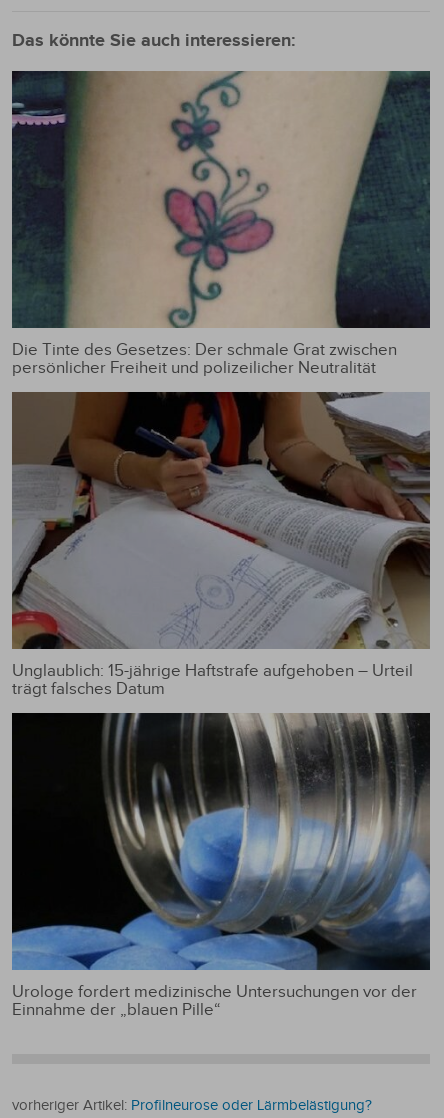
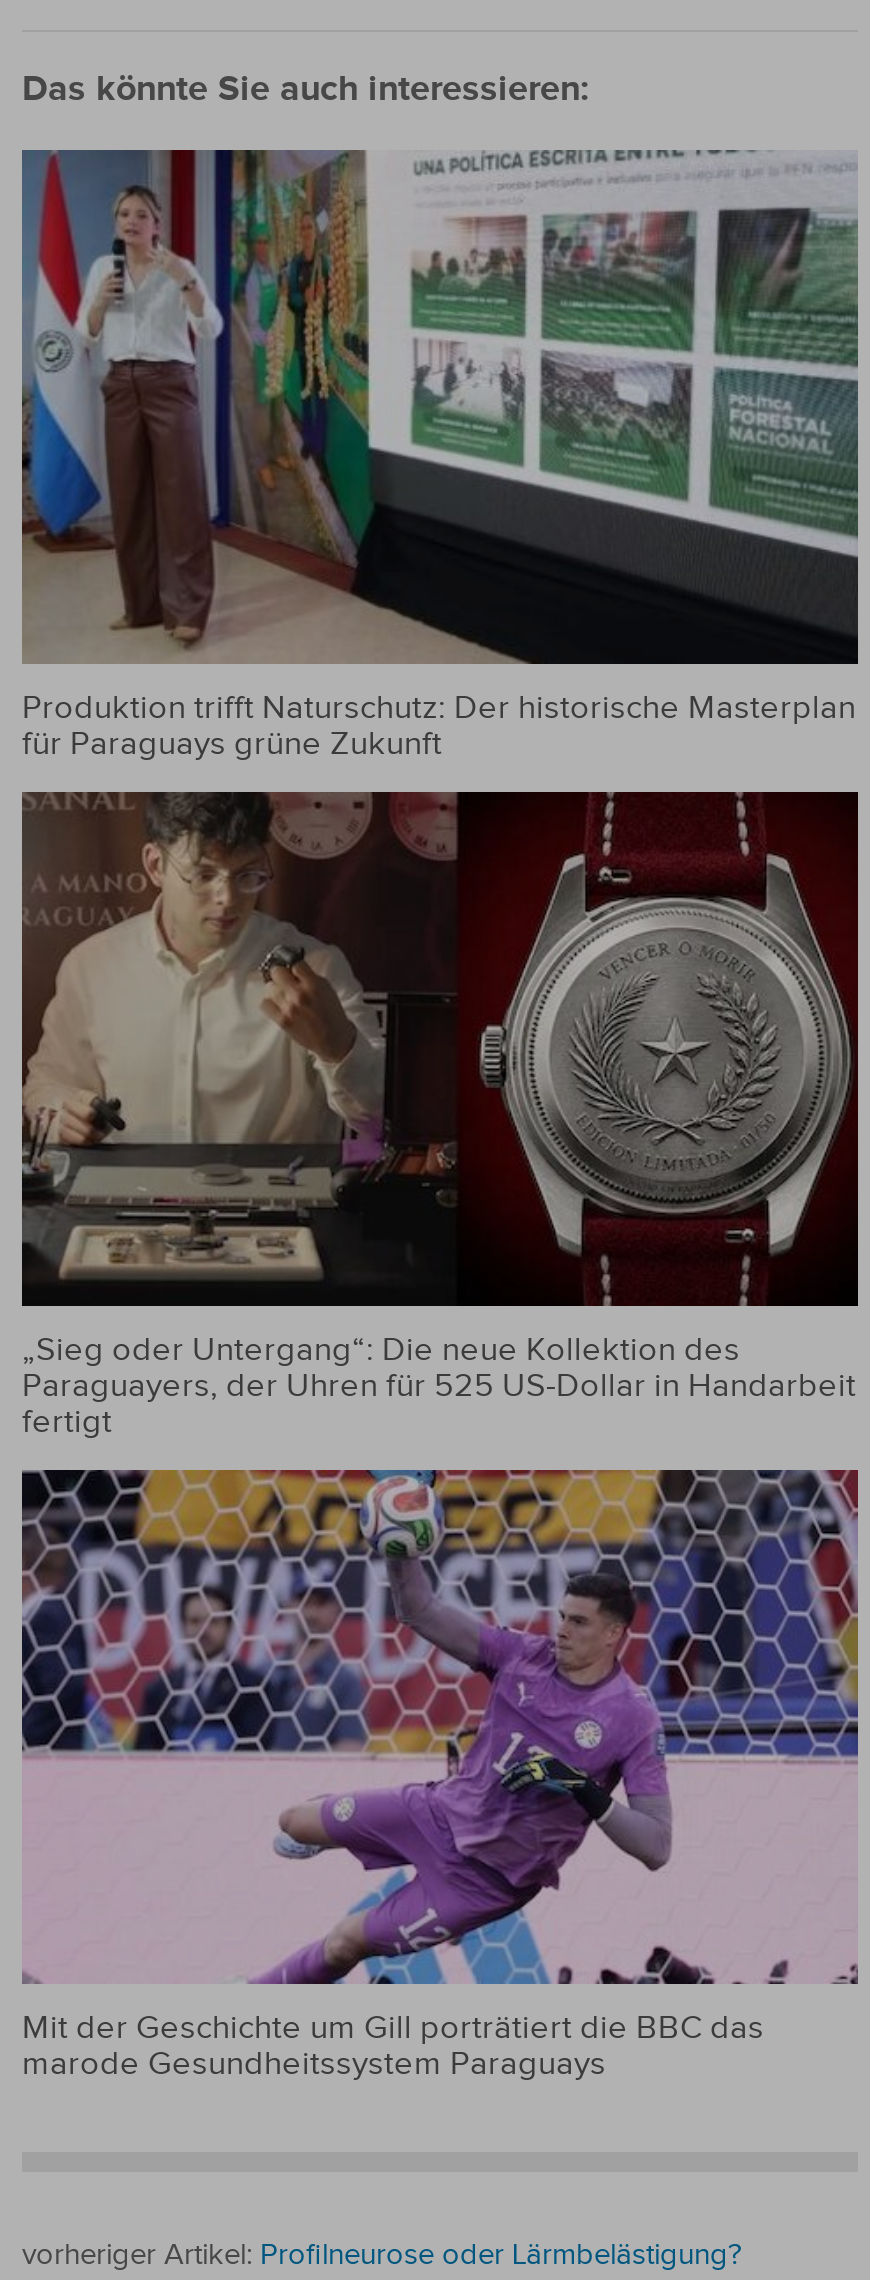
- [image]
- Die Tinte des Gesetzes: Der schmale Grat zwischen
- persönlicher Freiheit und polizeilicher Neutralität
+ [image]
+ Produktion trifft Naturschutz: Der historische Masterplan
+ für Paraguays grüne Zukunft

- [image]
- Unglaublich: 15-jährige Haftstrafe aufgehoben – Urteil
- trägt falsches Datum
+ [image]
+ „Sieg oder Untergang“: Die neue Kollektion des
+ Paraguayers, der Uhren für 525 US-Dollar in Handarbeit
+ fertigt

- [image]
- Urologe fordert medizinische Untersuchungen vor der
- Einnahme der „blauen Pille“
+ [image]
+ Mit der Geschichte um Gill porträtiert die BBC das
+ marode Gesundheitssystem Paraguays
